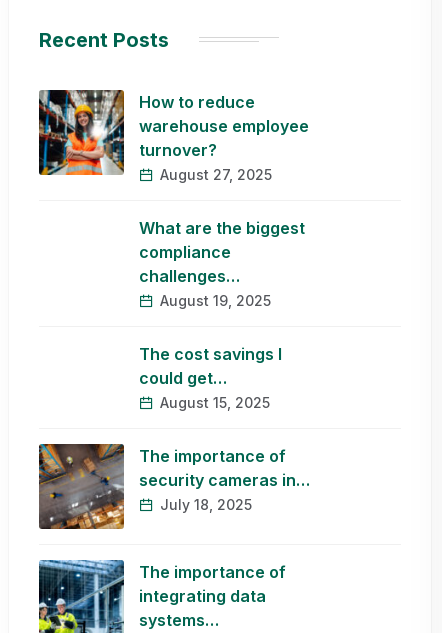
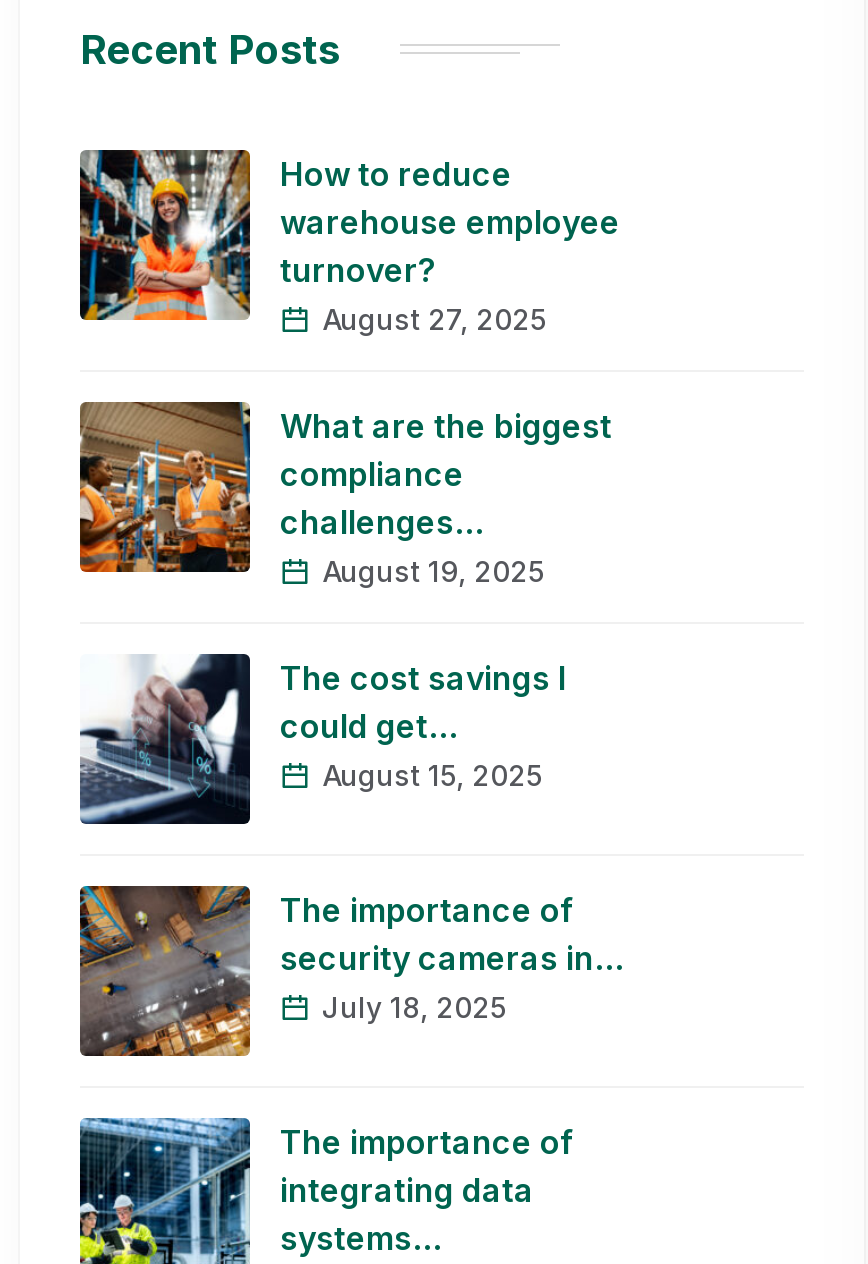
+ [image]

+ [image]
